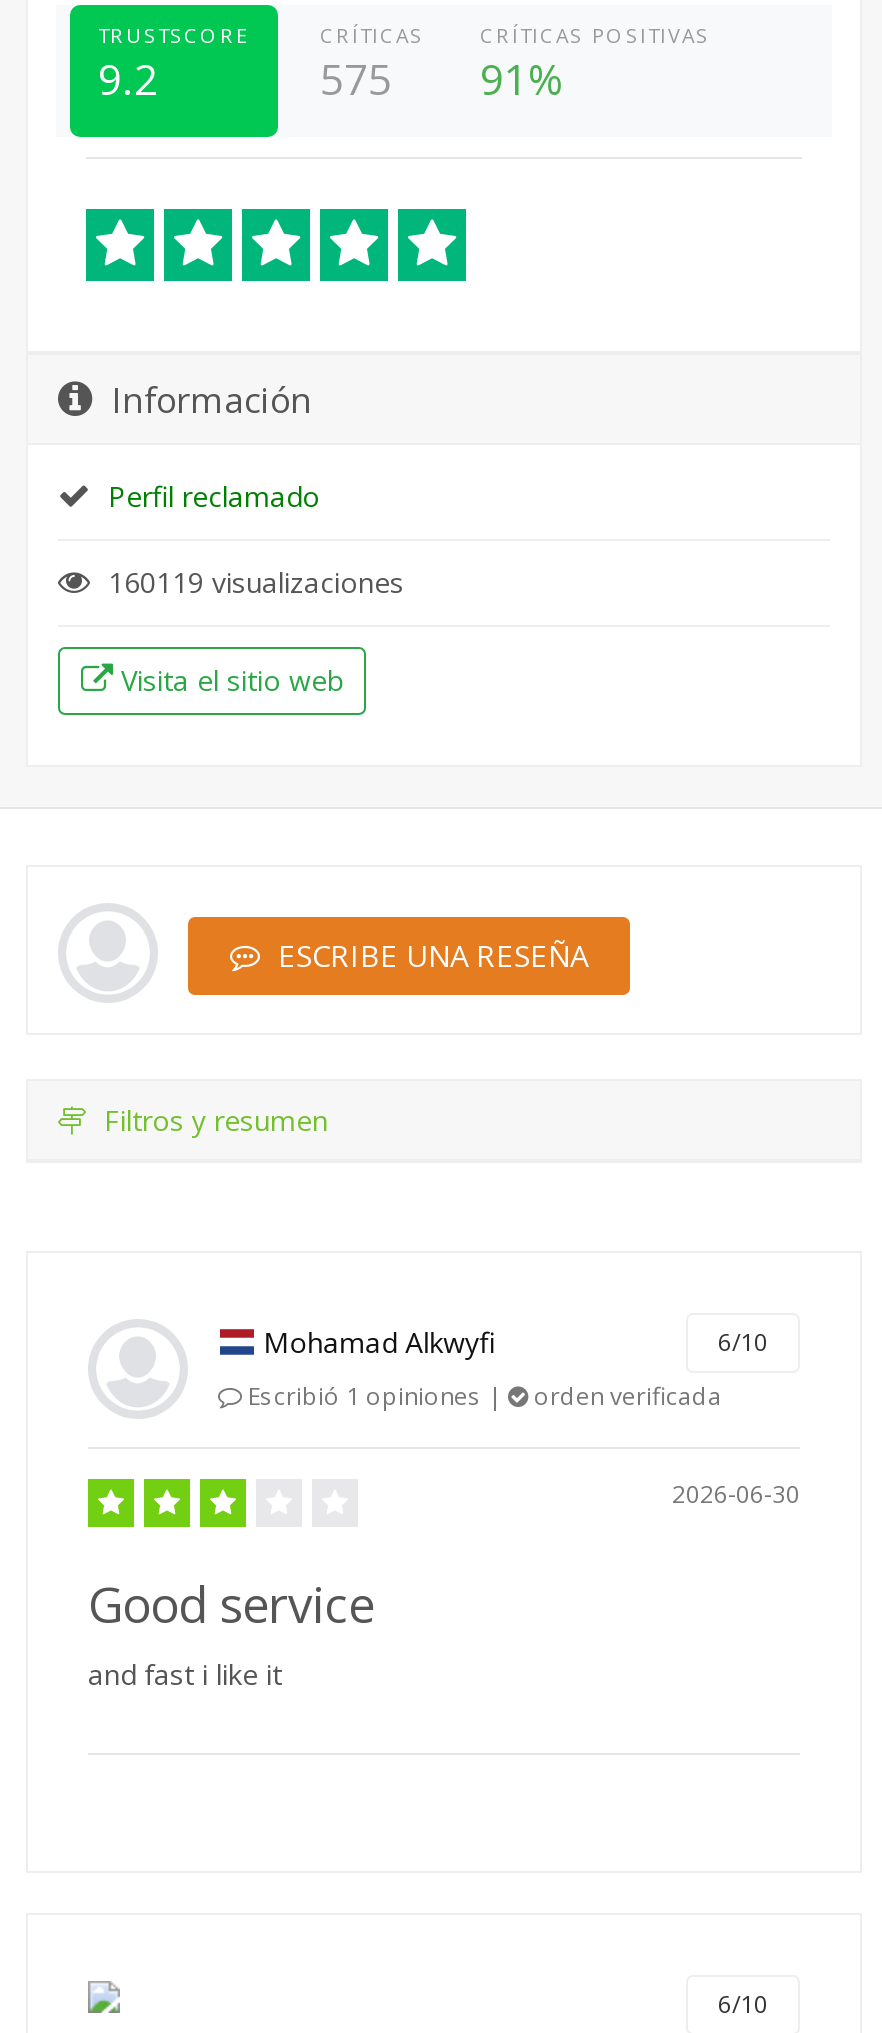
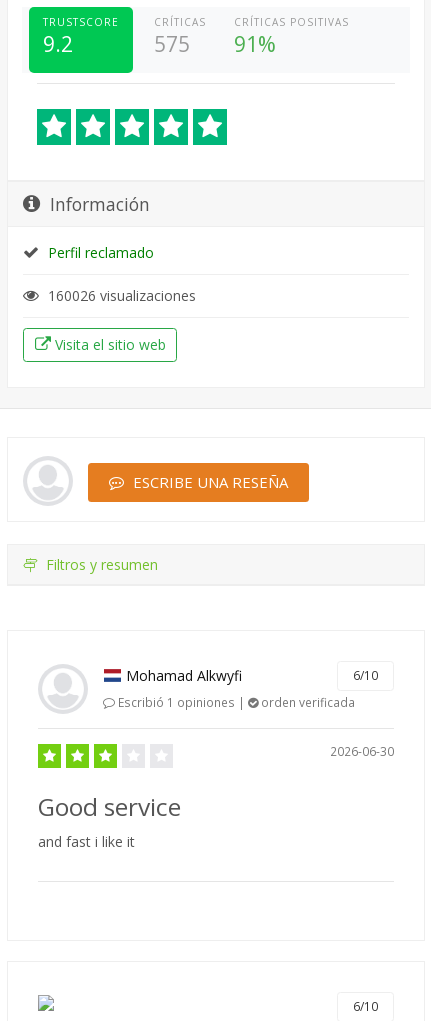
- 160119 visualizaciones
+ 160026 visualizaciones
